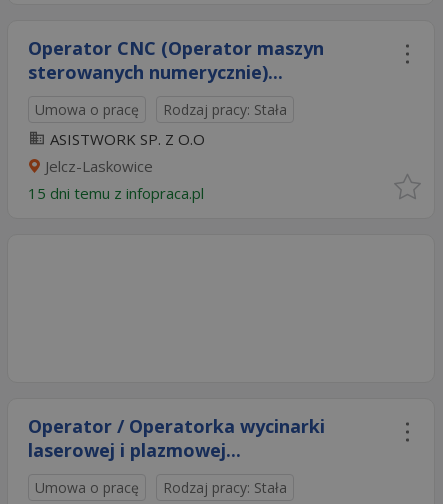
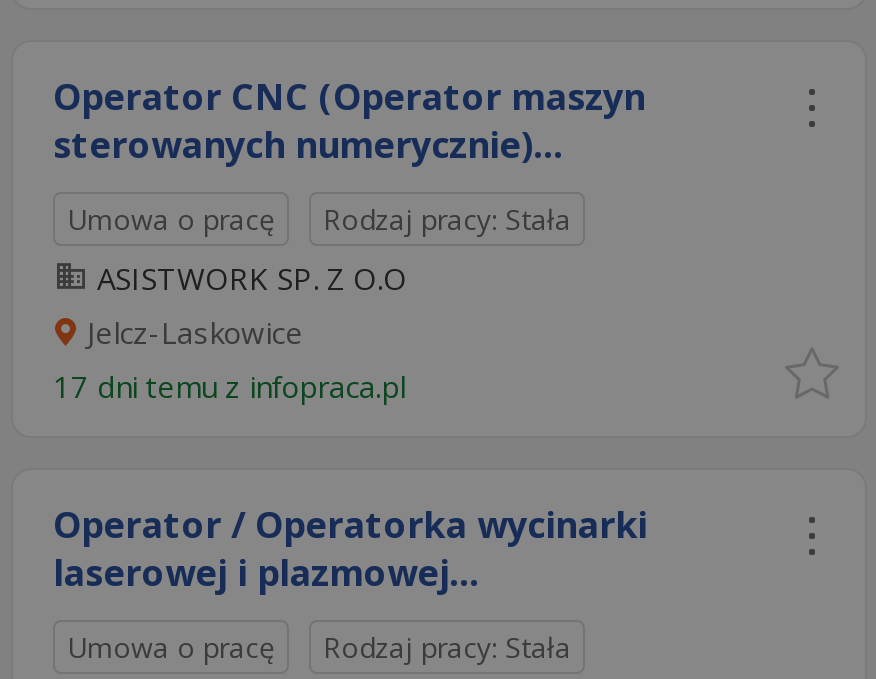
- 15 dni temu z infopraca.pl
+ 17 dni temu z infopraca.pl
